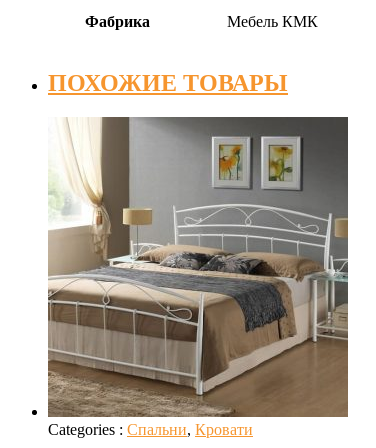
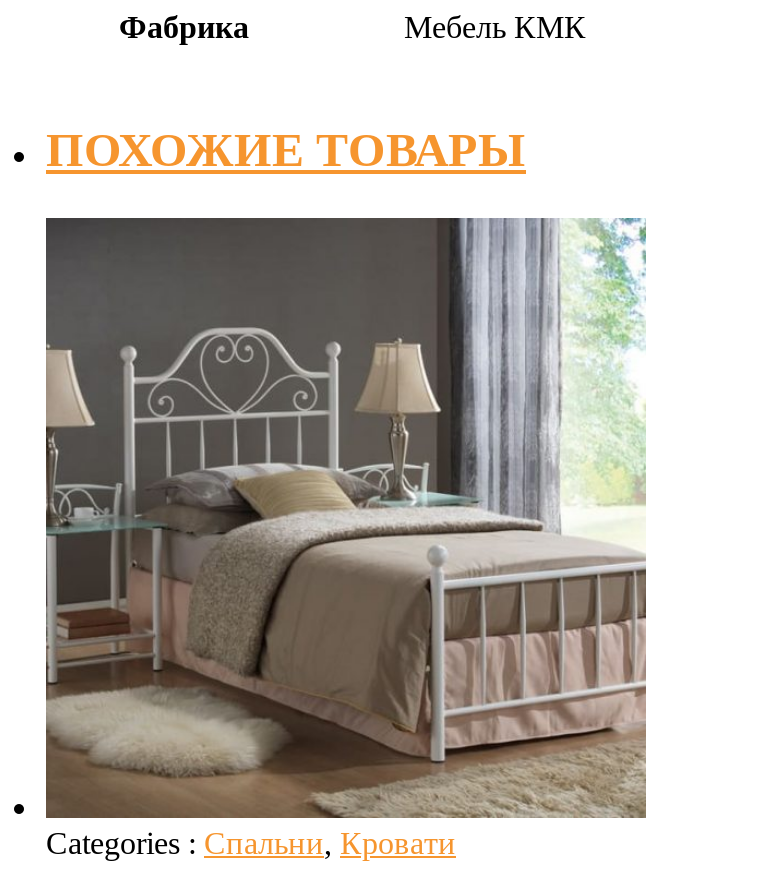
- [image]
+ [image]
